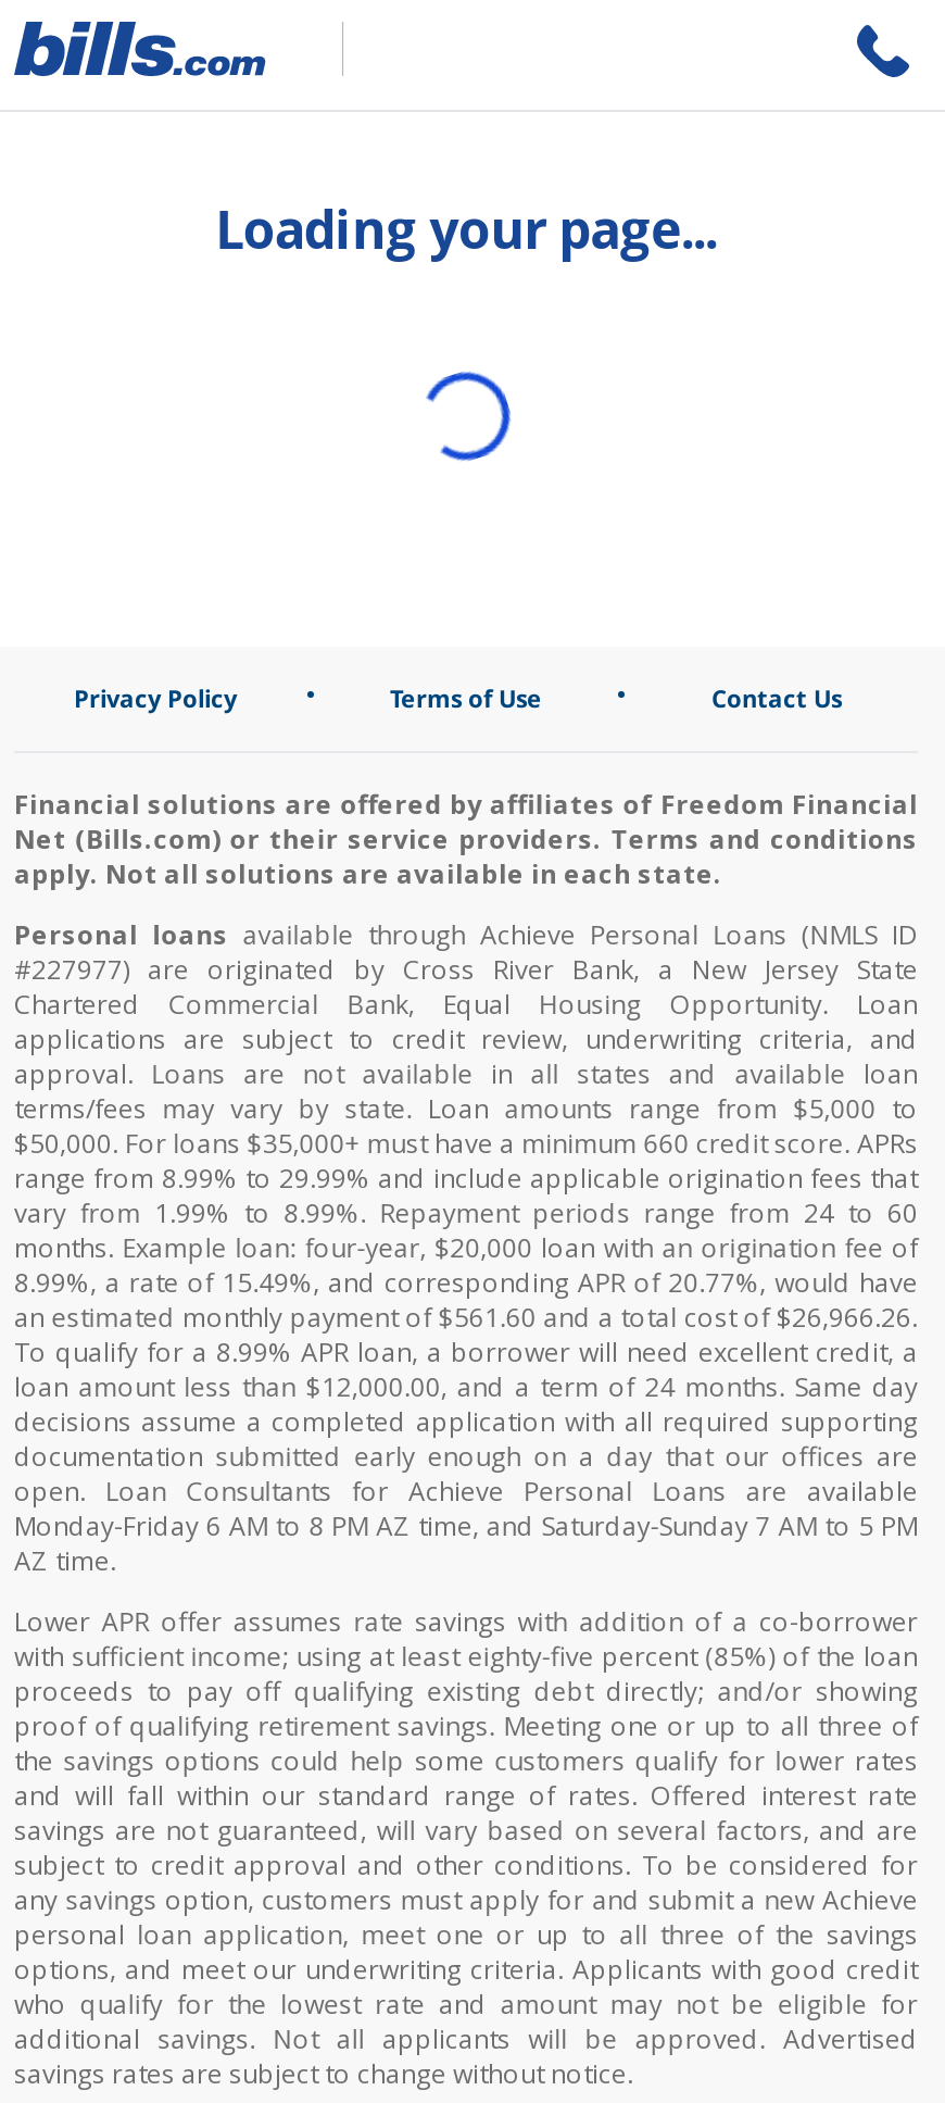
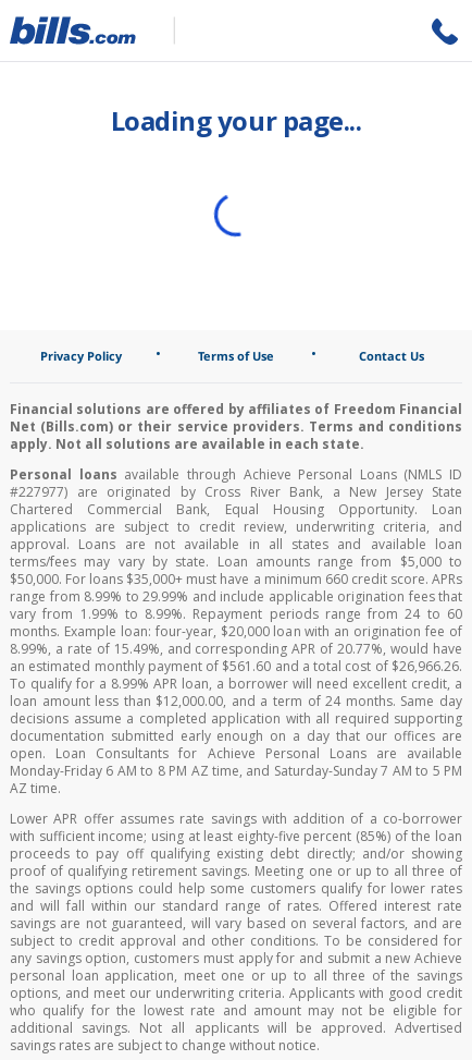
- [image]
+ [image]
